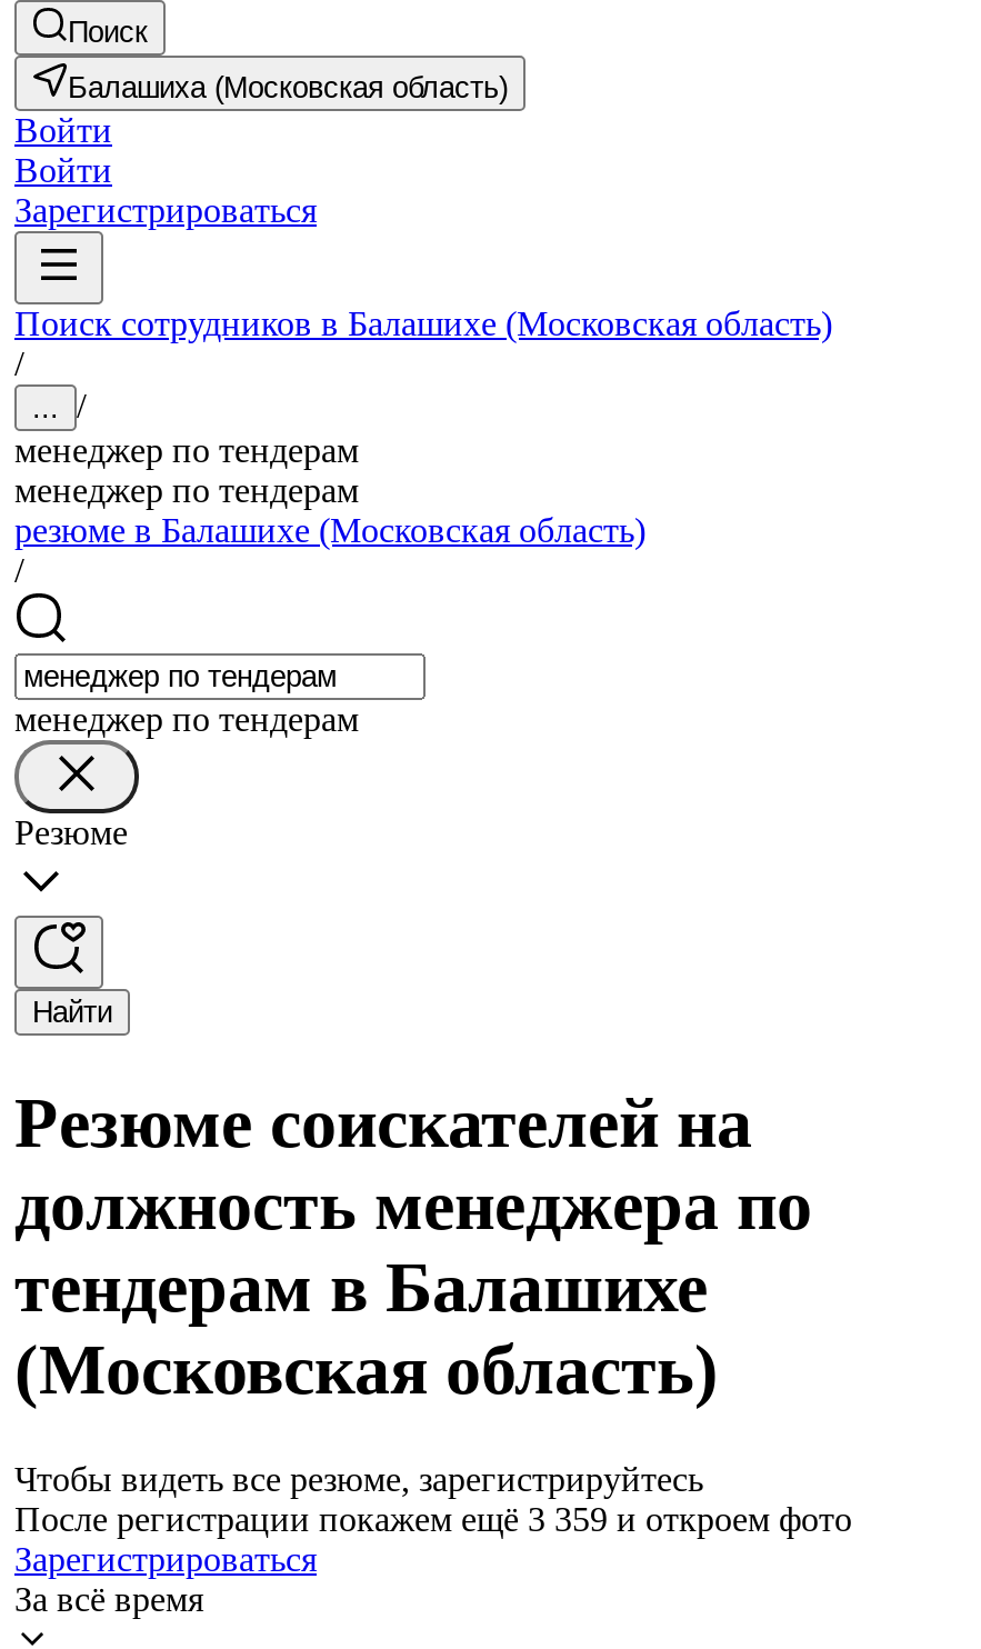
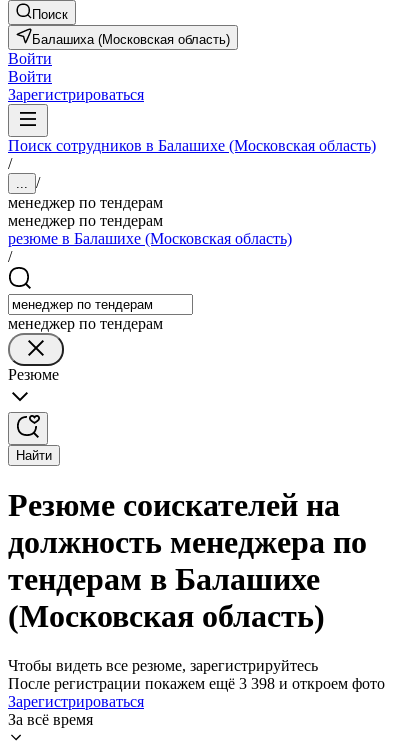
- После регистрации покажем ещё 3 359 и откроем фото
+ После регистрации покажем ещё 3 398 и откроем фото
